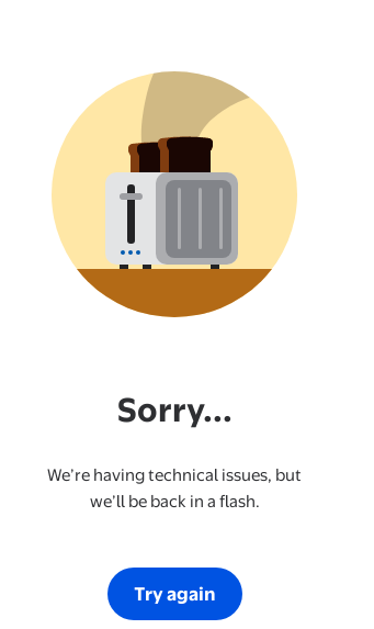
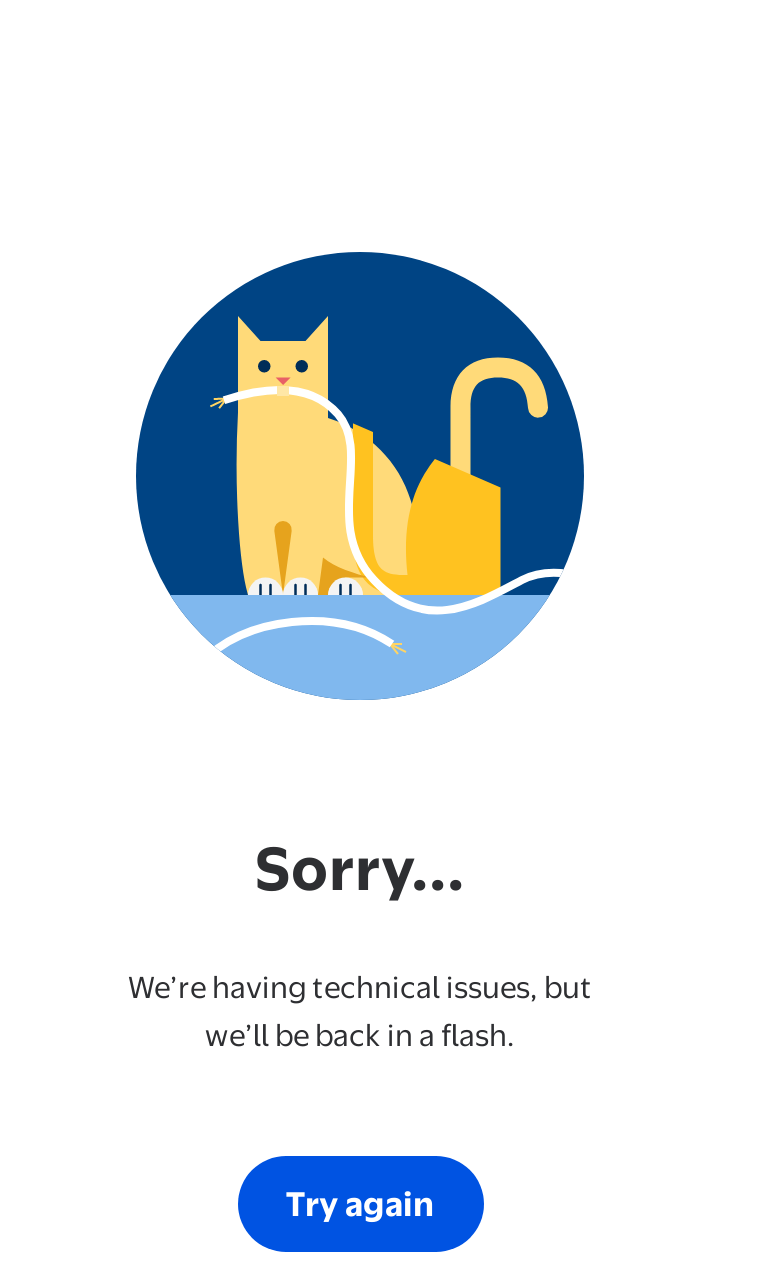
- [image]
+ [image]
